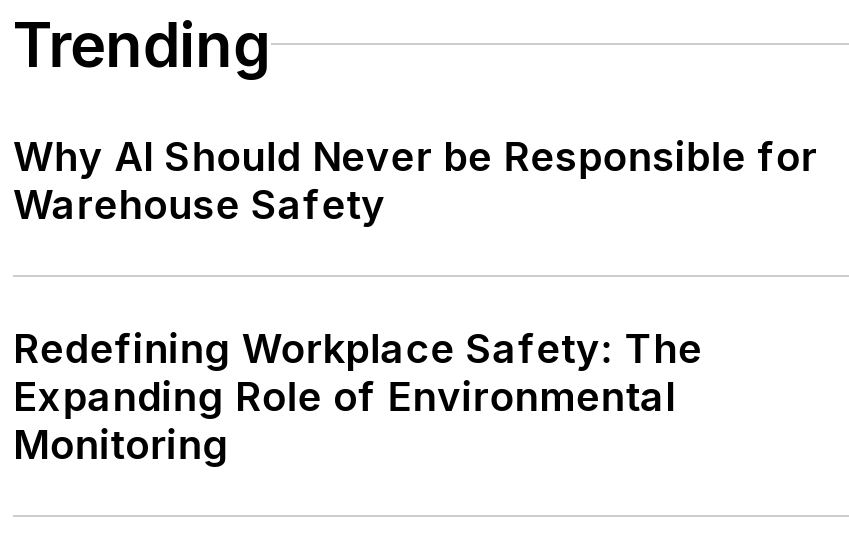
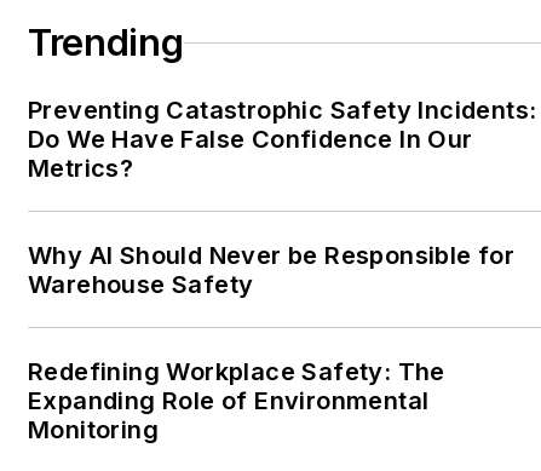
+ Preventing Catastrophic Safety Incidents:
+ Do We Have False Confidence In Our
+ Metrics?
